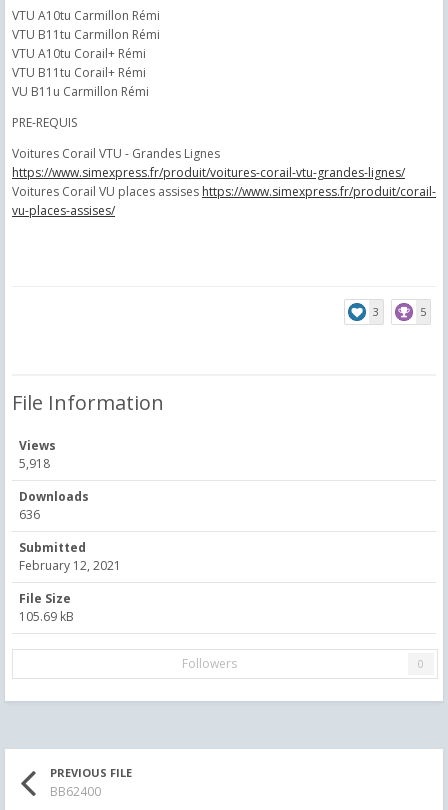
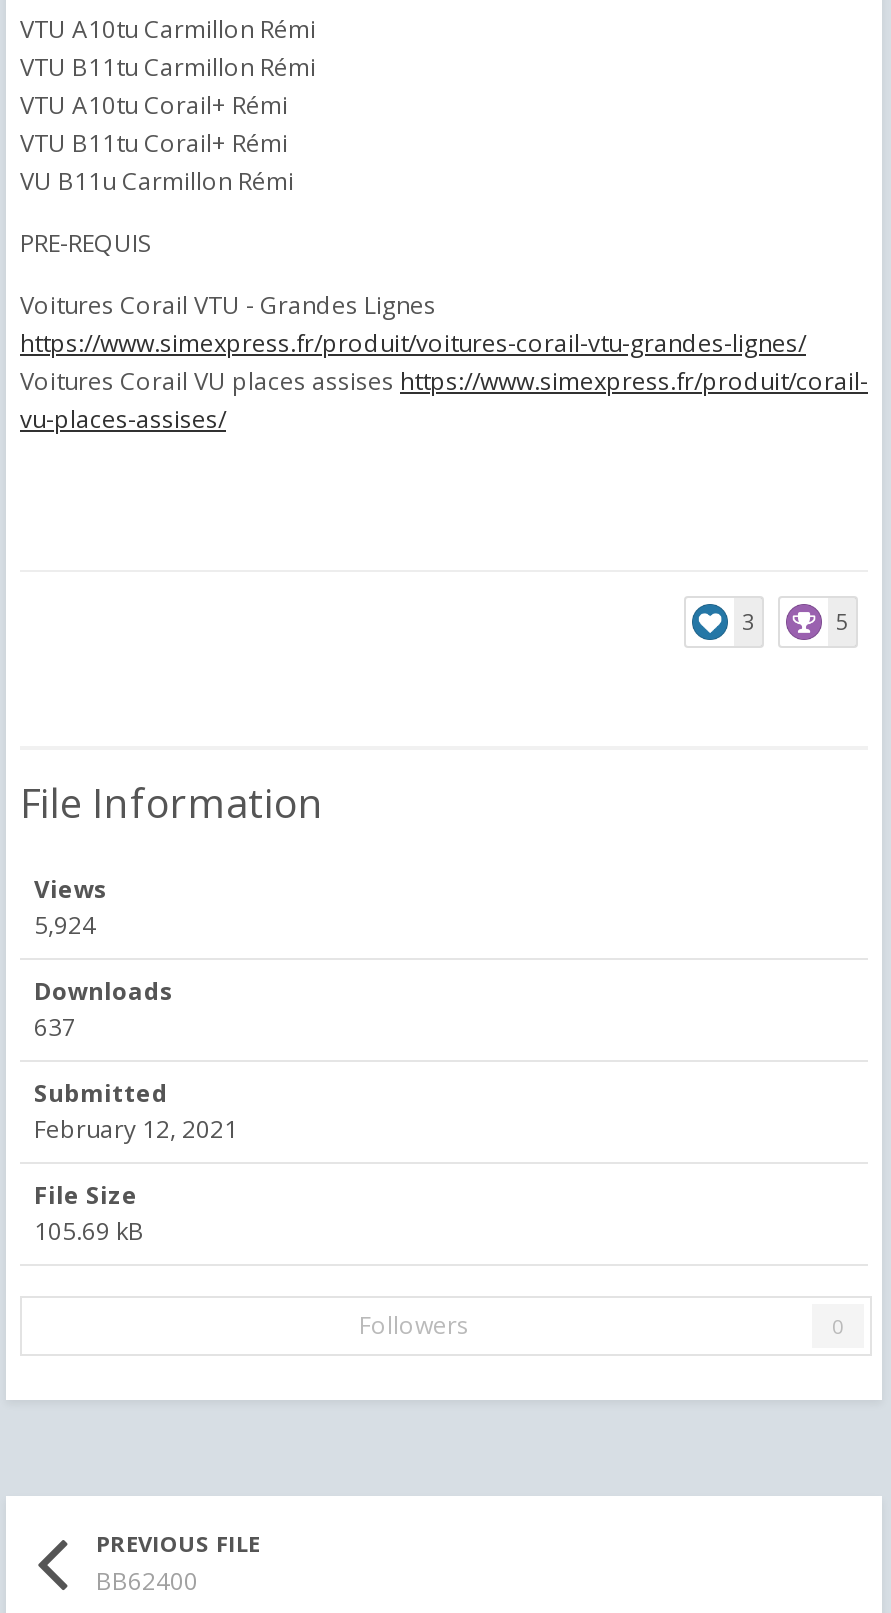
- 5,918
+ 5,924

- 636
+ 637
